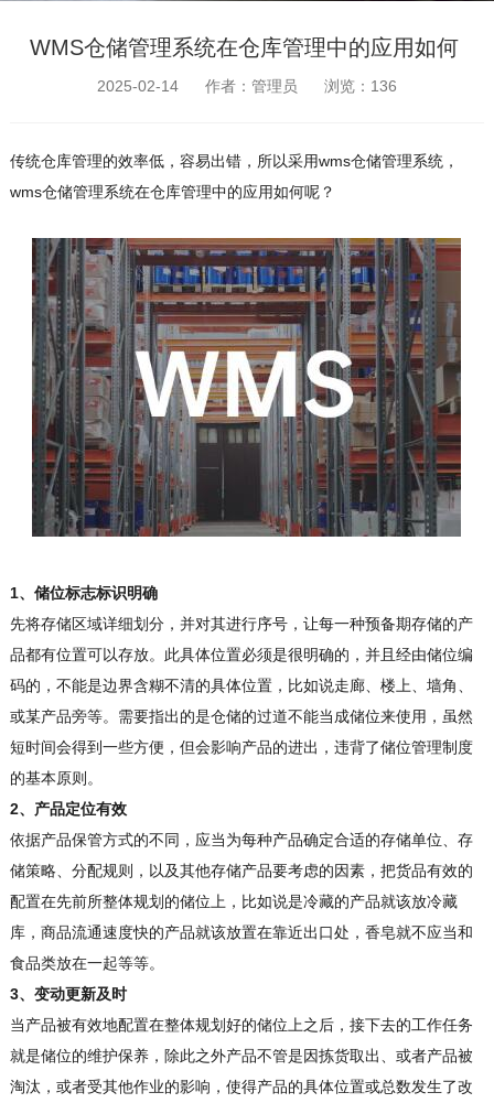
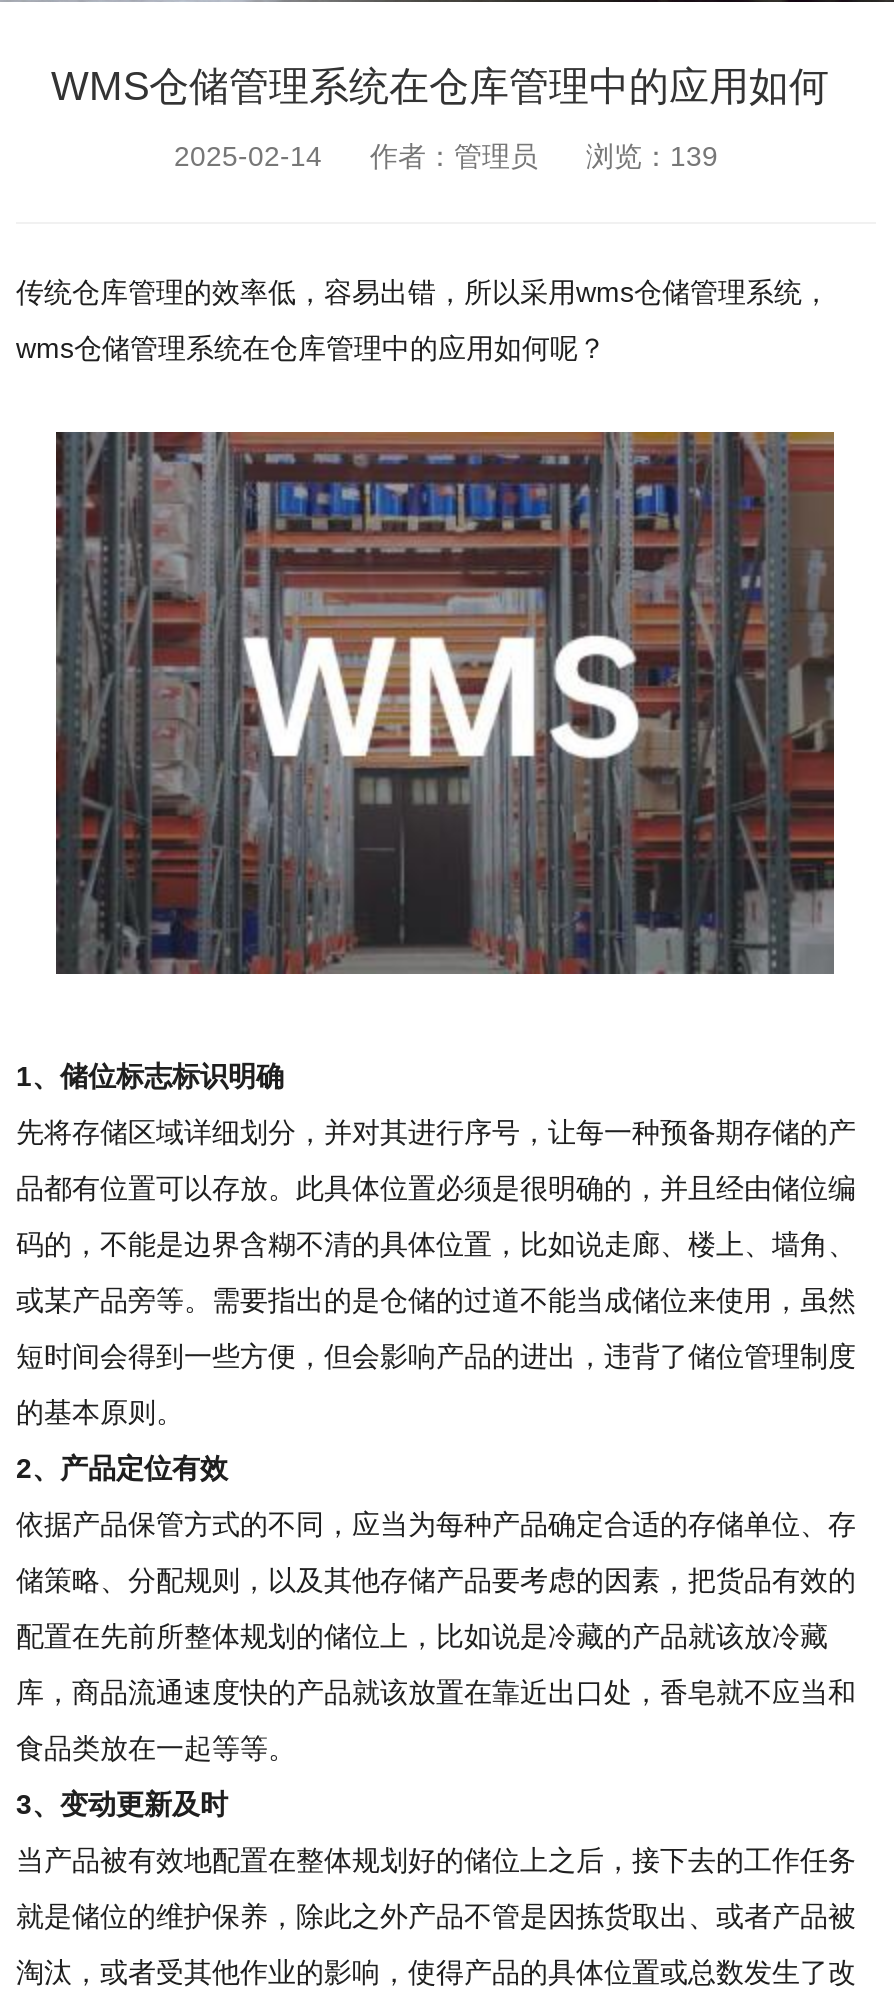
- 2025-02-14 作者：管理员 浏览：136
+ 2025-02-14 作者：管理员 浏览：139
